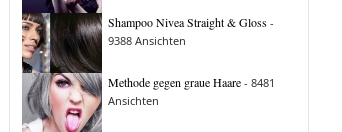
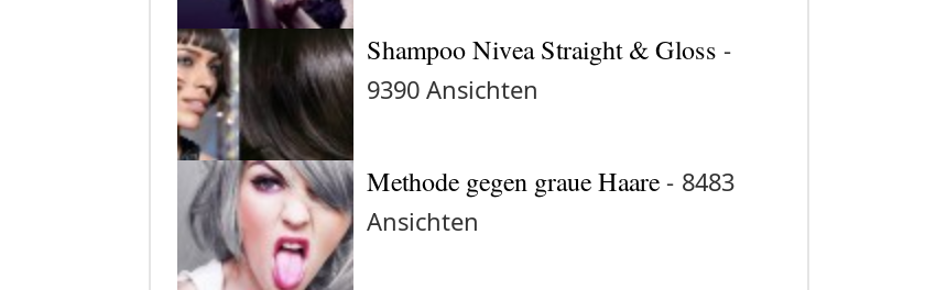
- 9388 Ansichten
+ 9390 Ansichten

- Methode gegen graue Haare - 8481
+ Methode gegen graue Haare - 8483
